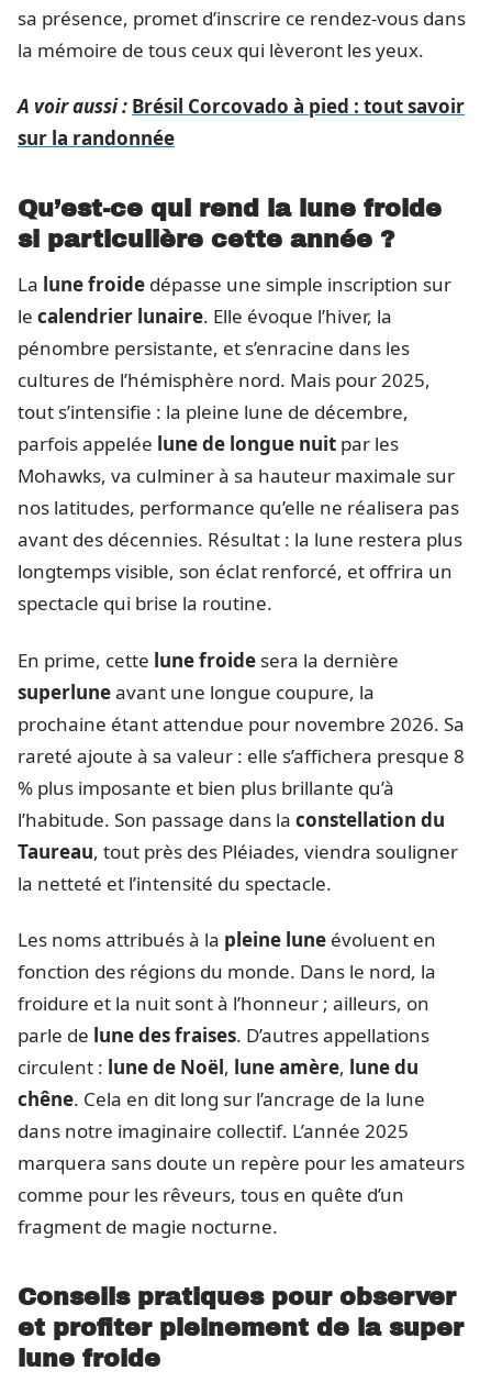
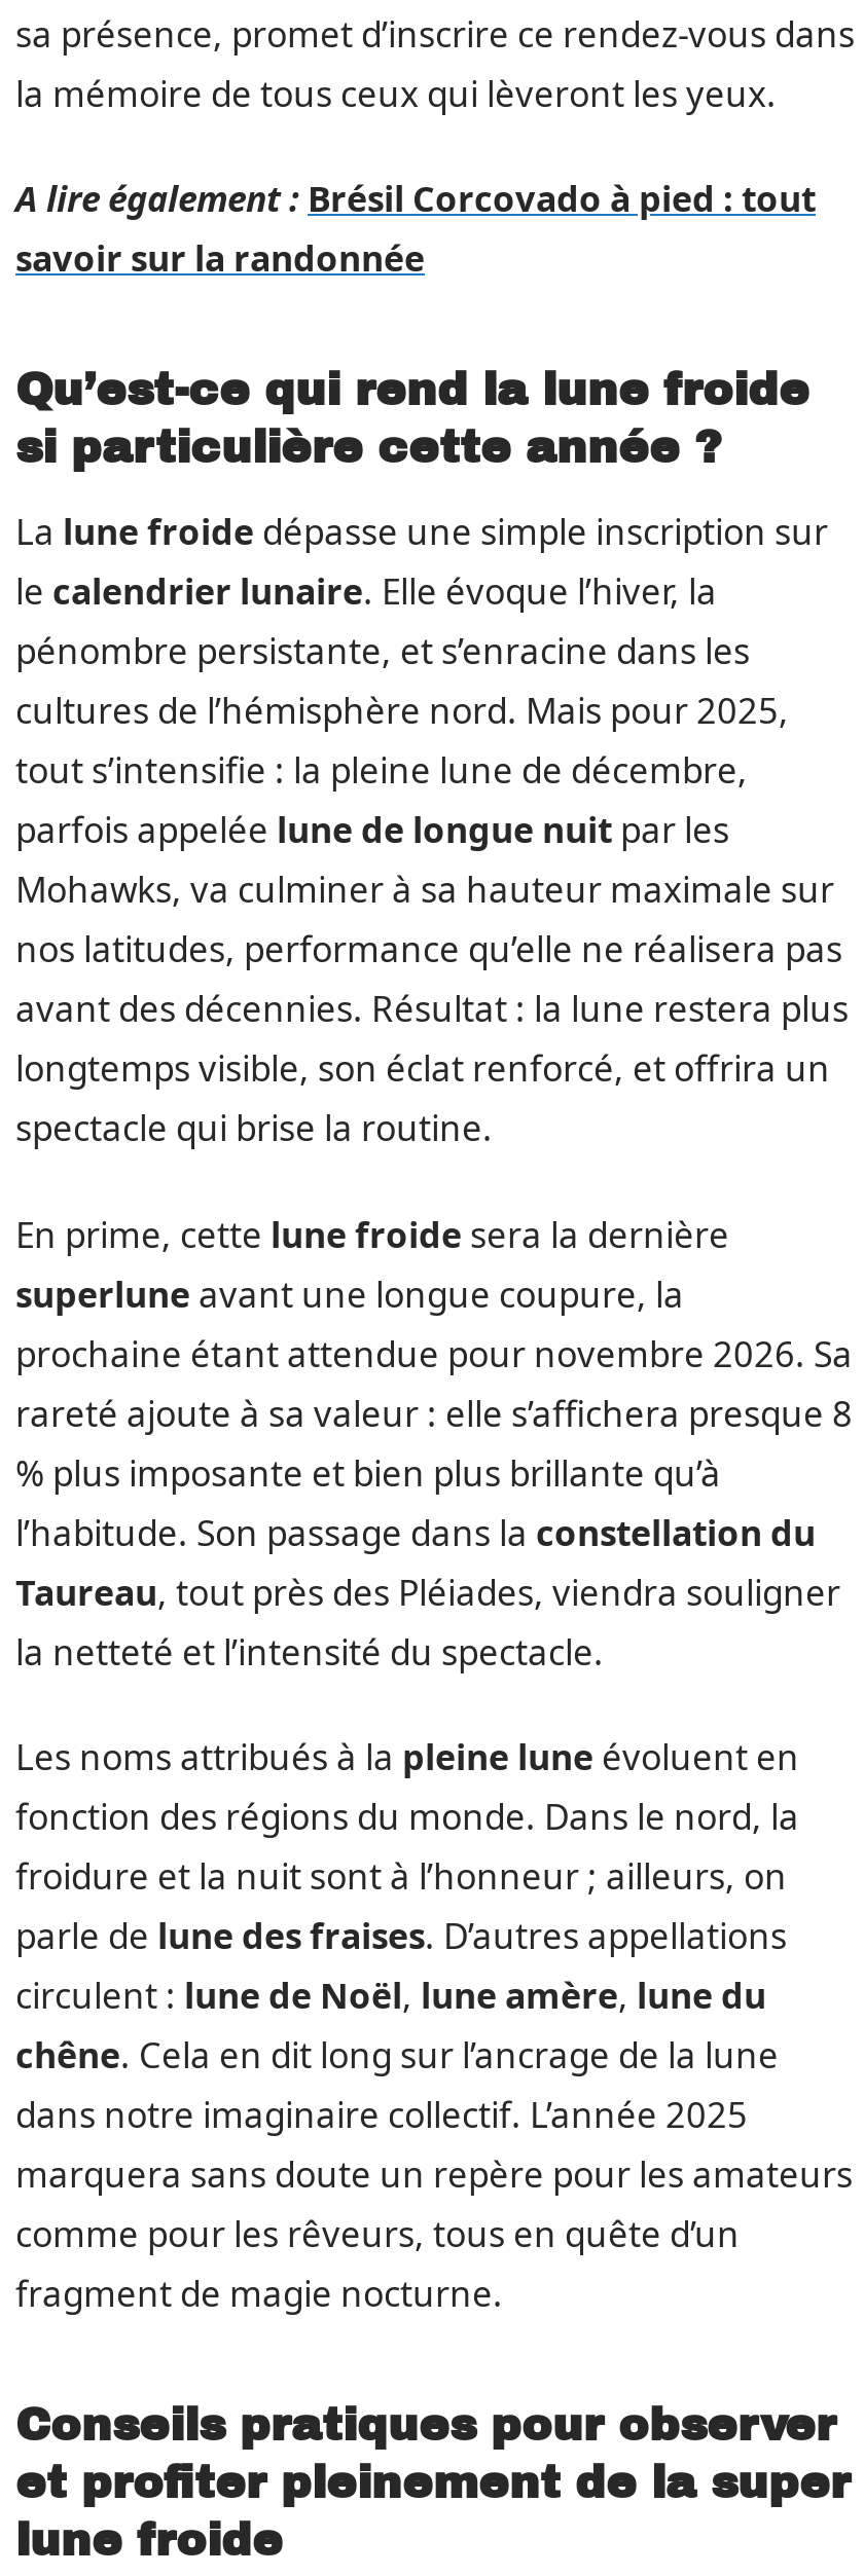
- A voir aussi : Brésil Corcovado à pied : tout savoir
- sur la randonnée
+ A lire également : Brésil Corcovado à pied : tout
+ savoir sur la randonnée
